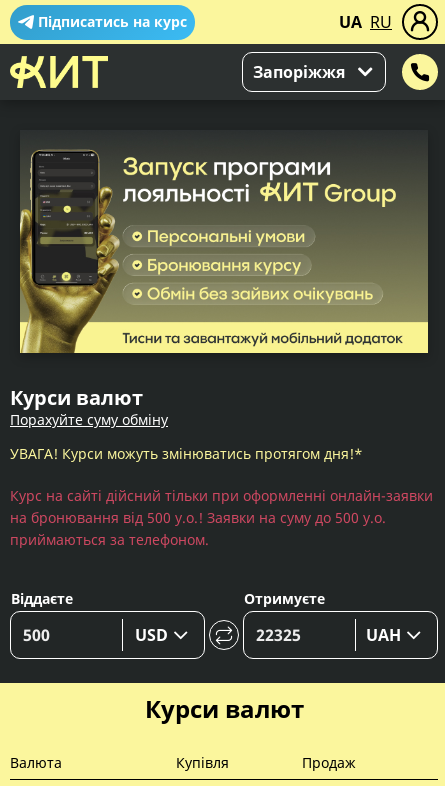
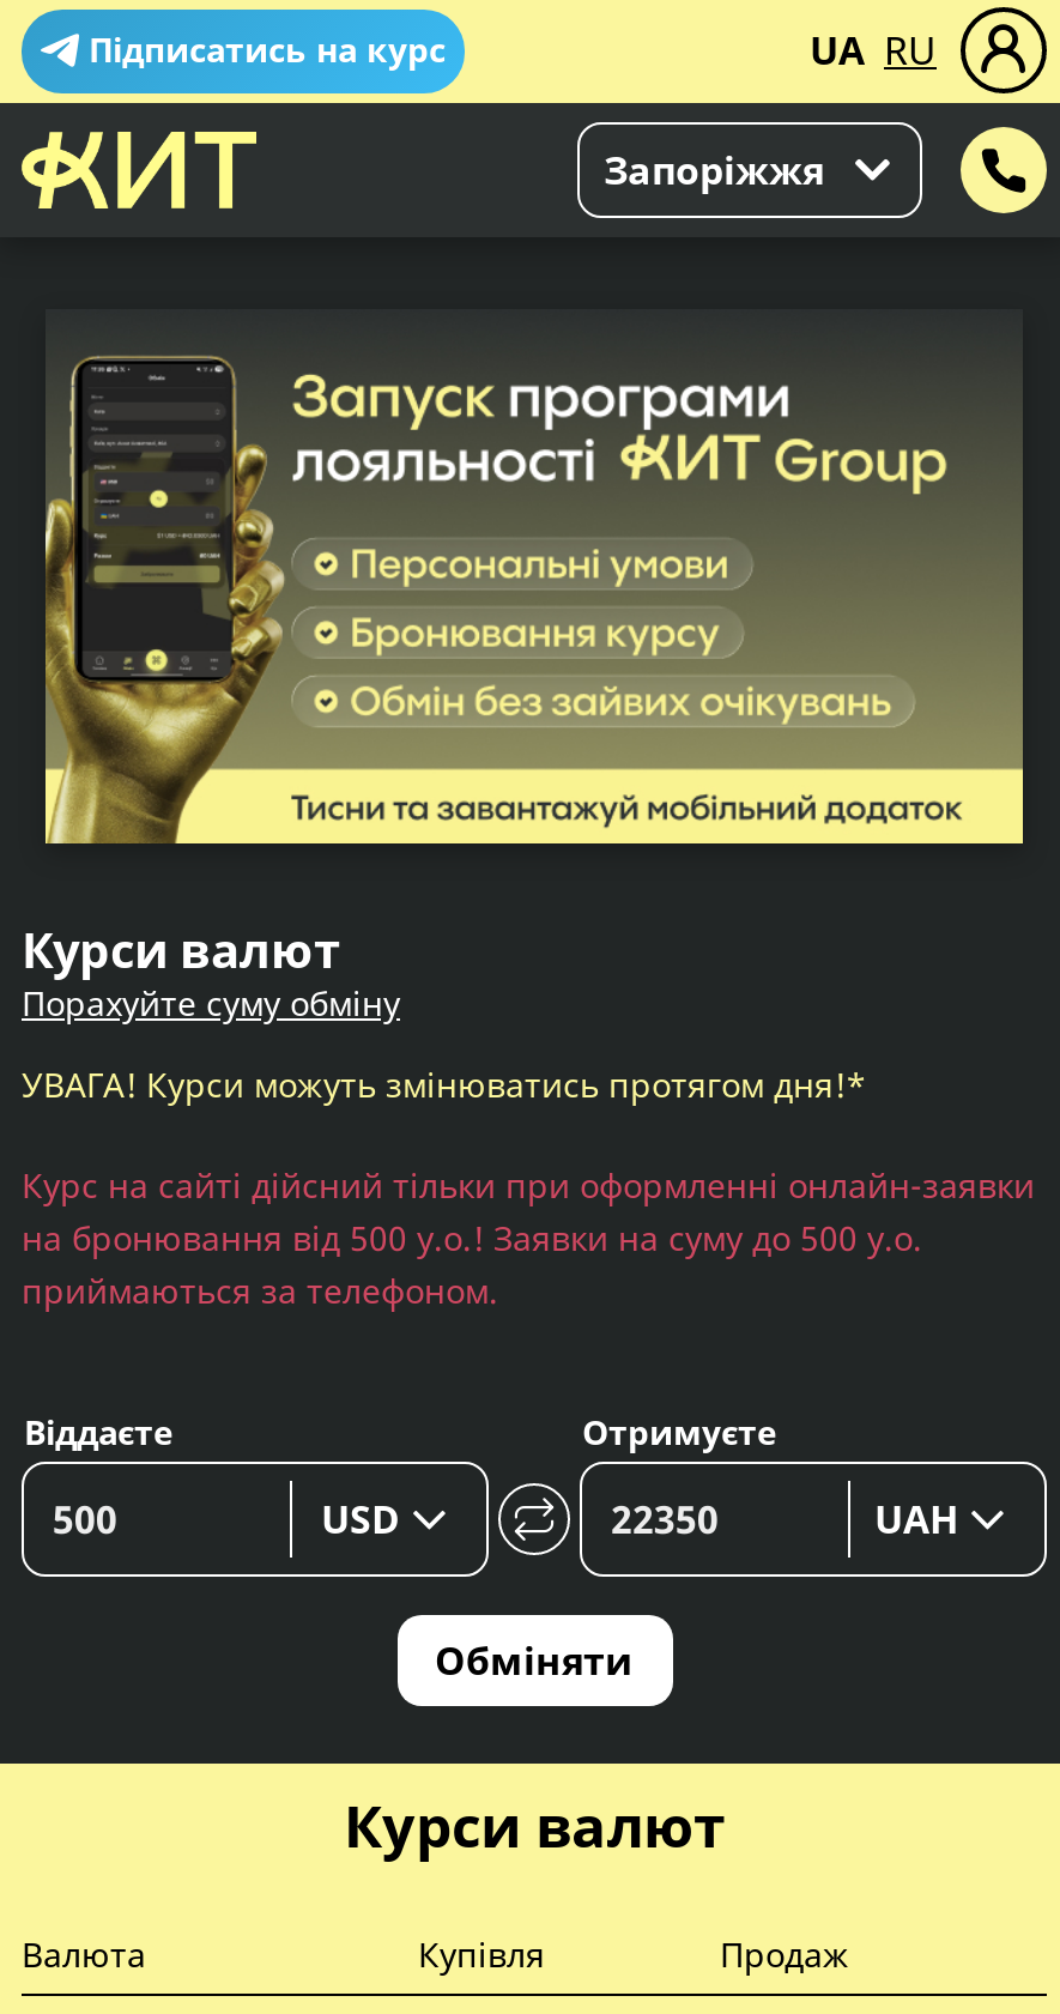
+ Обміняти
